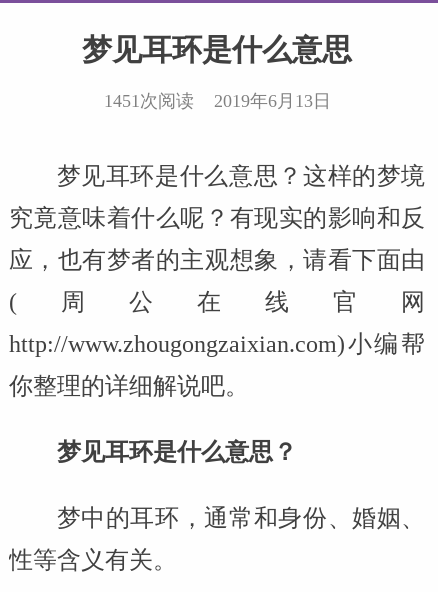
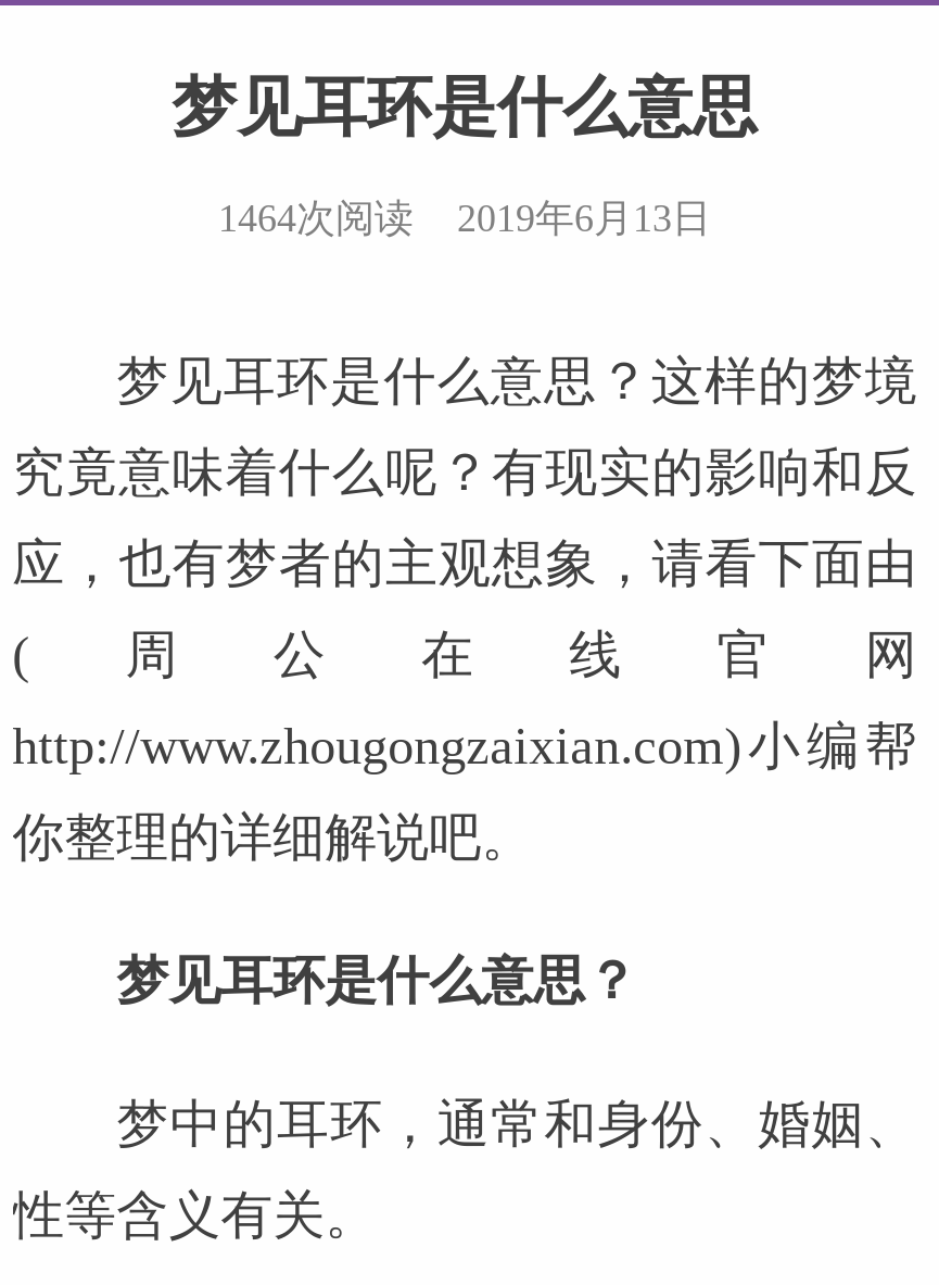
- 1451次阅读 2019年6月13日
+ 1464次阅读 2019年6月13日
